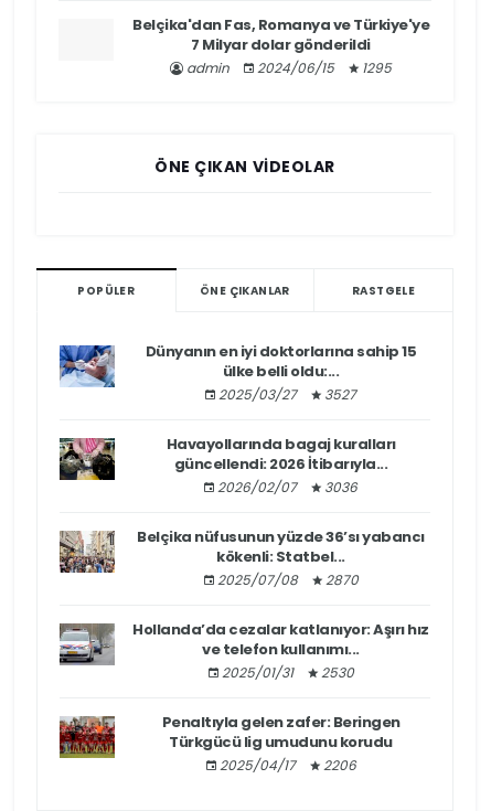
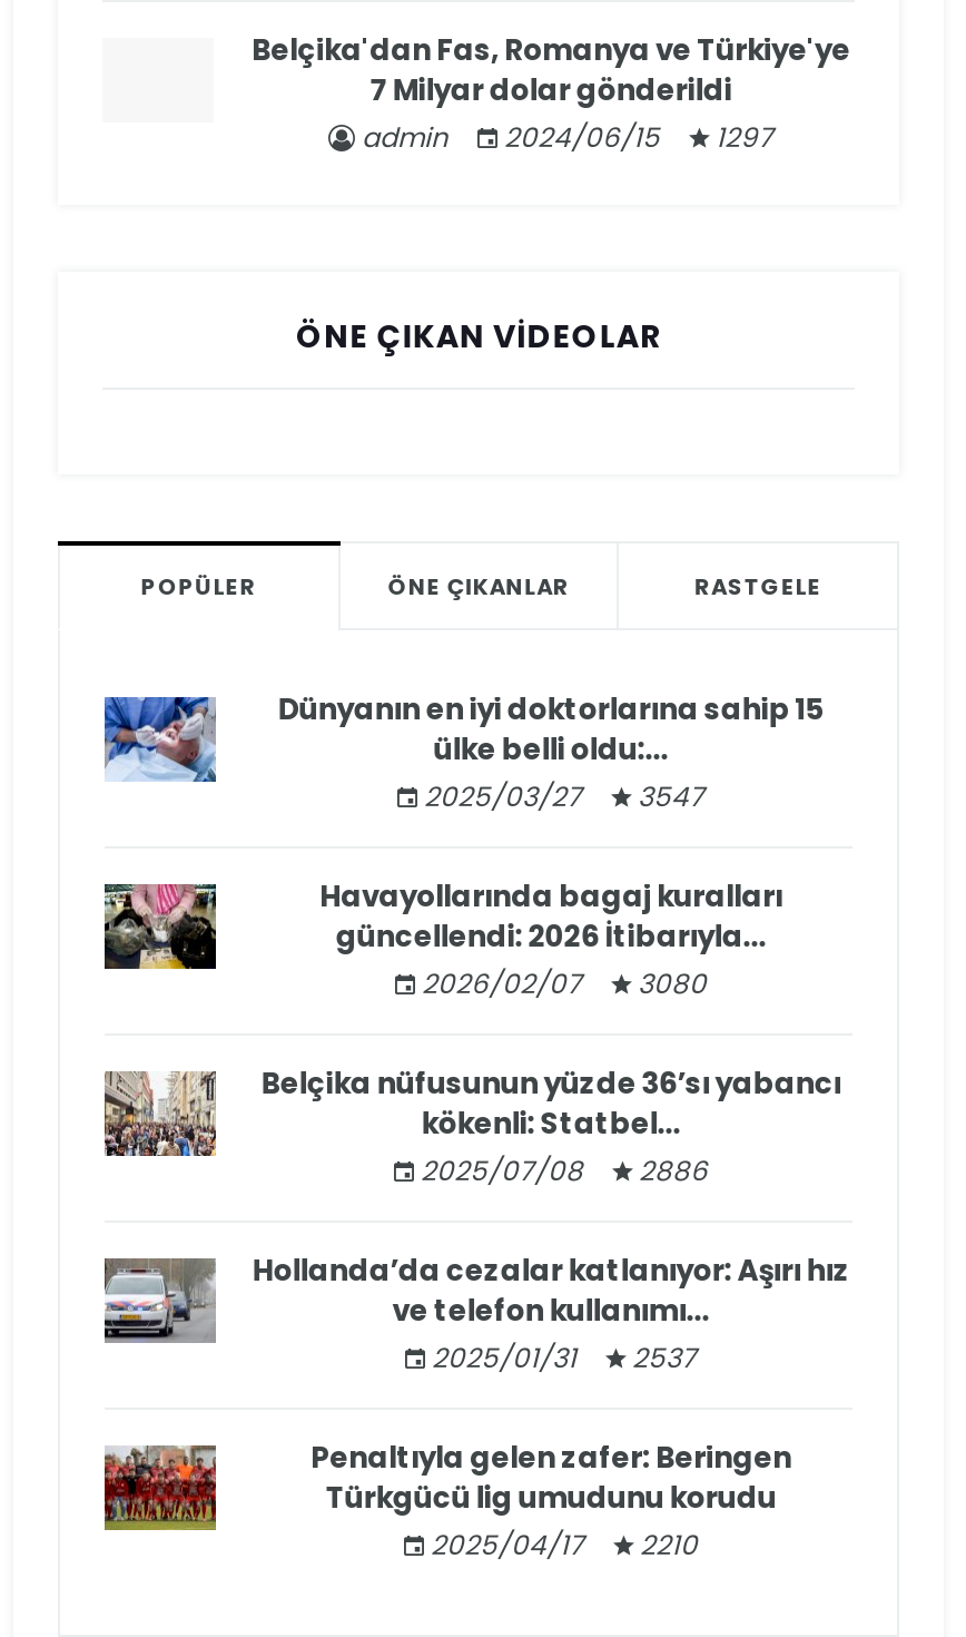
- admin 2024/06/15 1295
+ admin 2024/06/15 1297

- 2025/03/27 3527
+ 2025/03/27 3547

- 2026/02/07 3036
+ 2026/02/07 3080

- 2025/07/08 2870
+ 2025/07/08 2886

- 2530
+ 2537

- 2025/04/17 2206
+ 2025/04/17 2210
